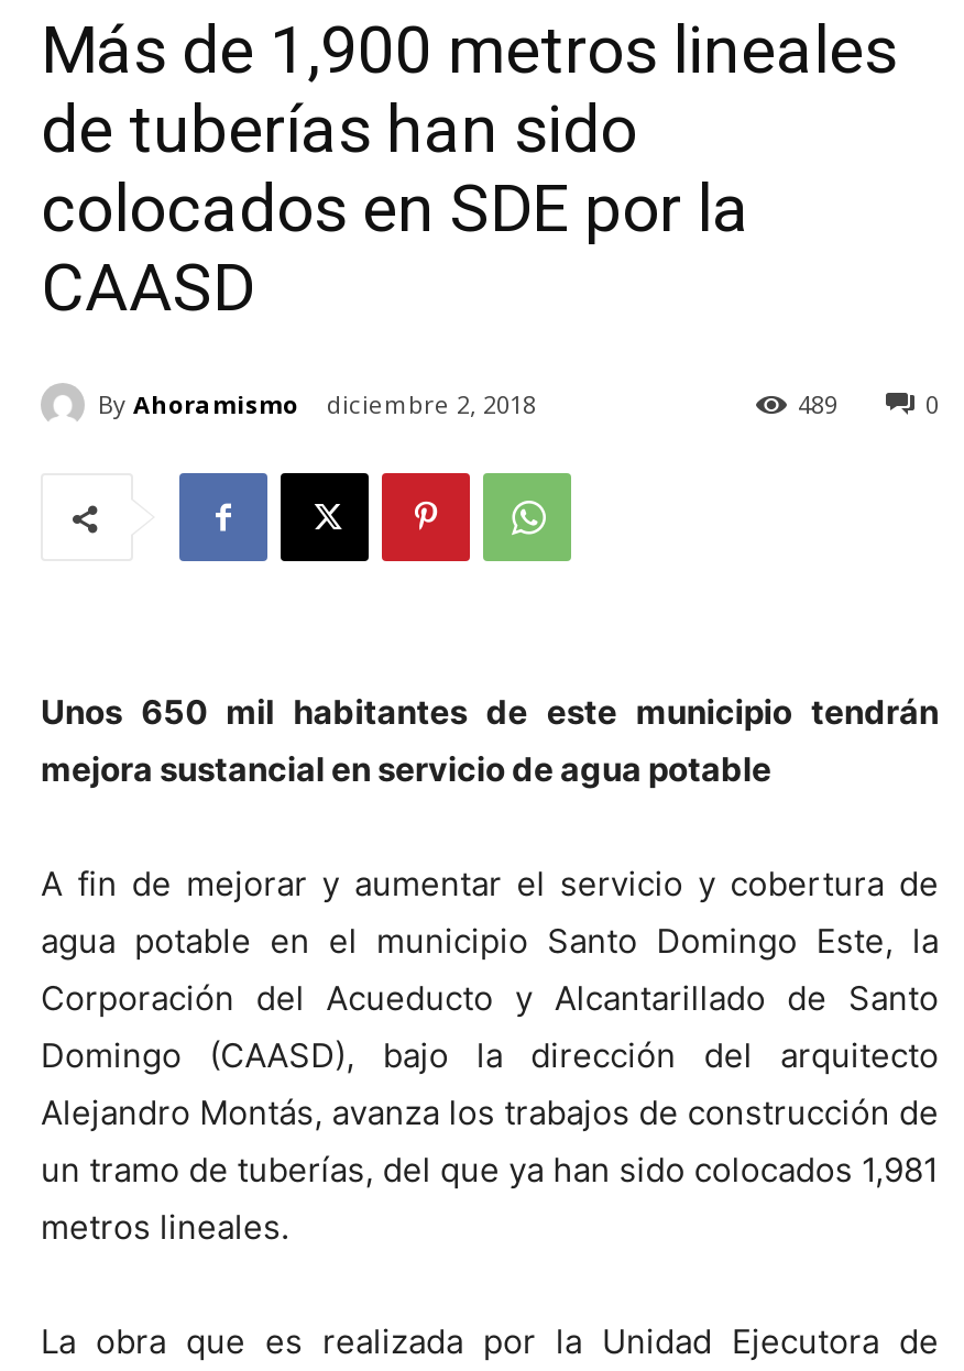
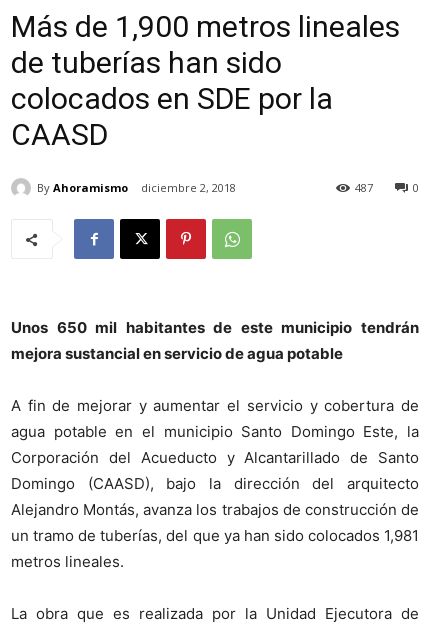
- 489
+ 487
